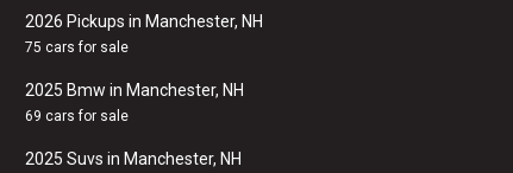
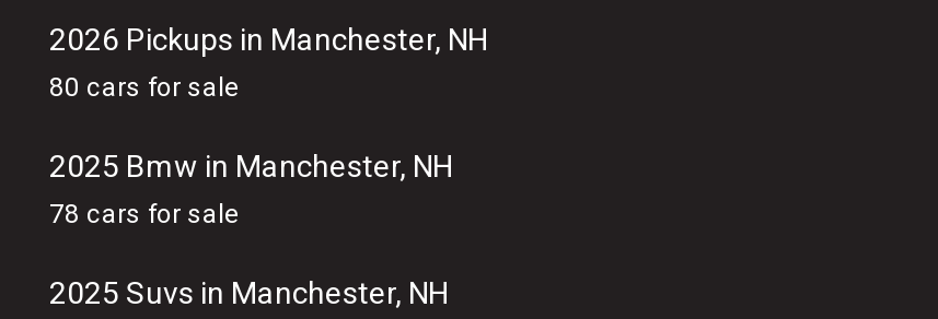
- 75 cars for sale
+ 80 cars for sale

- 69 cars for sale
+ 78 cars for sale
